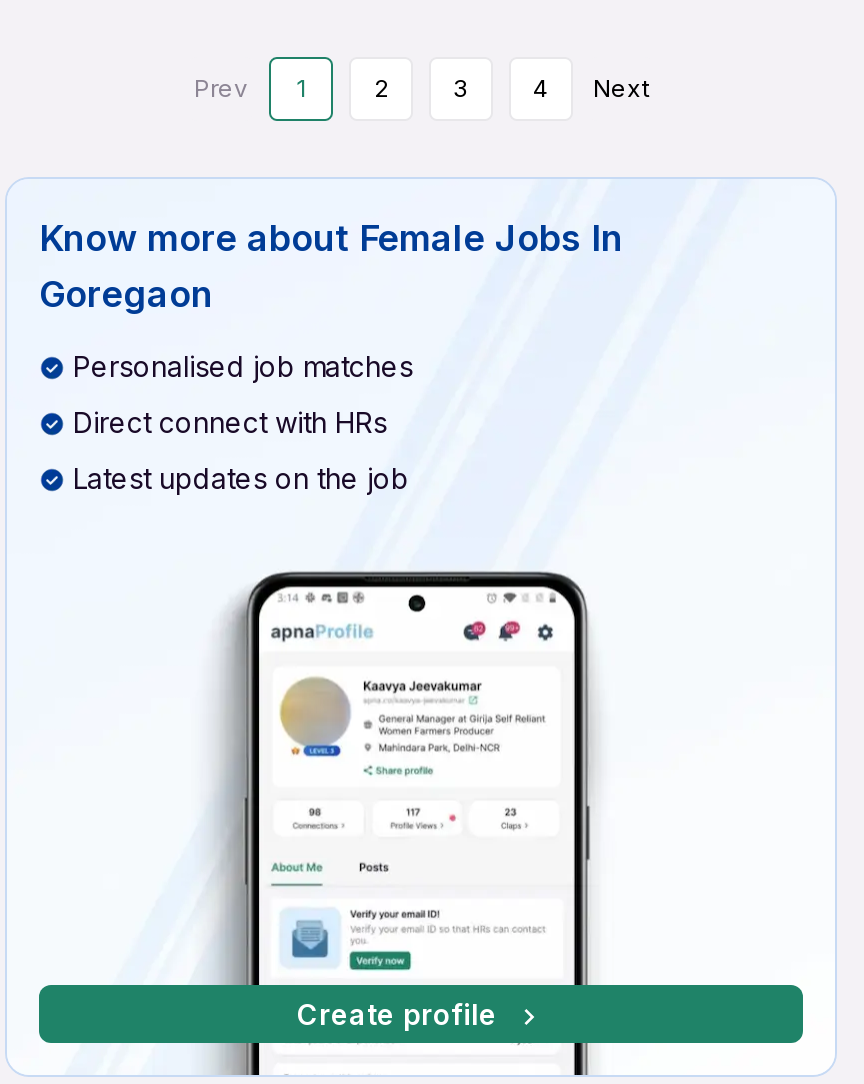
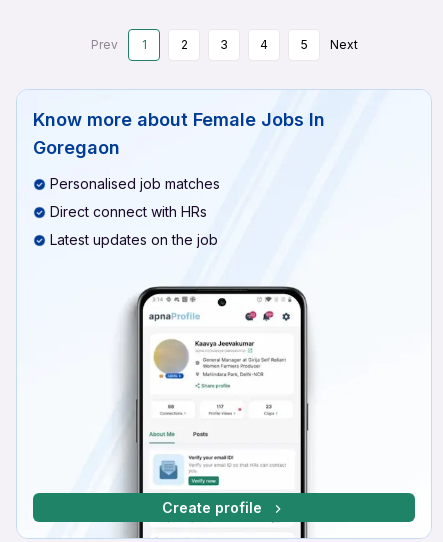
+ 5
